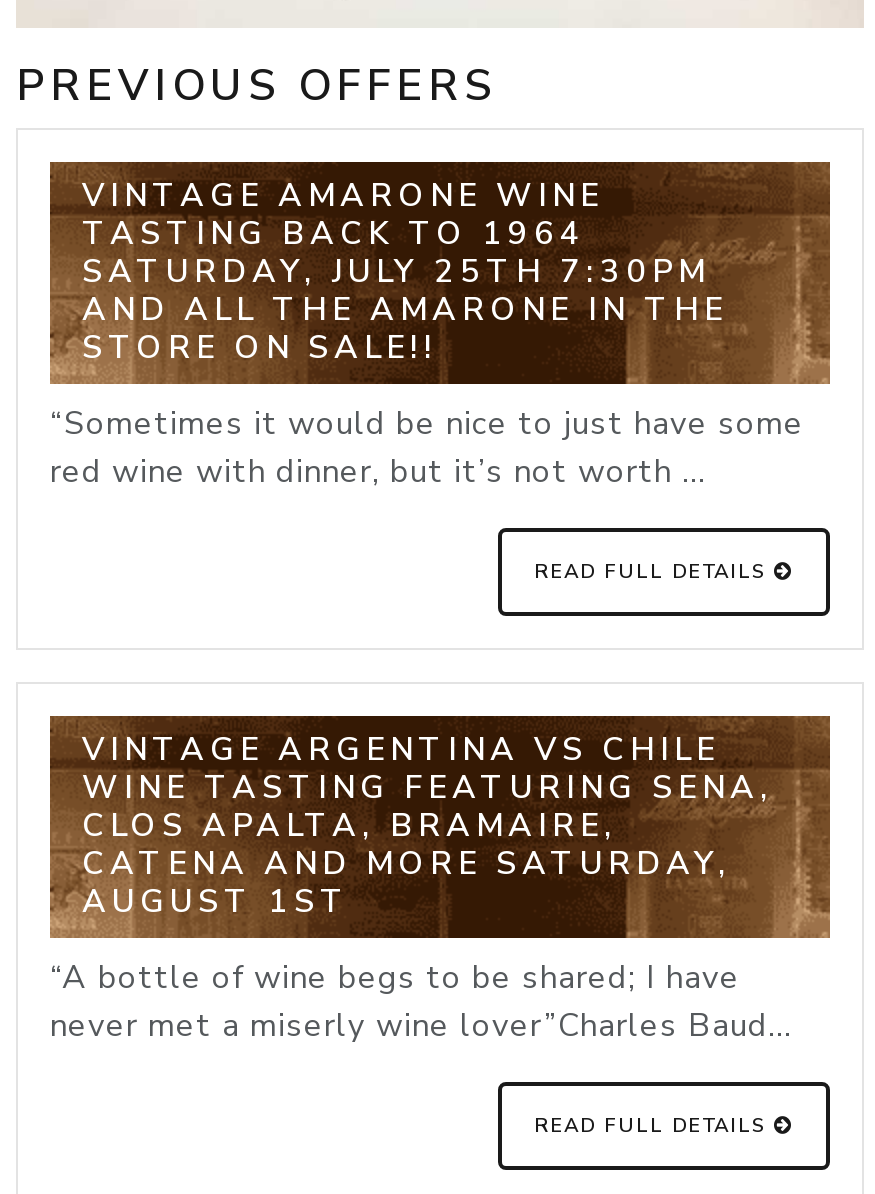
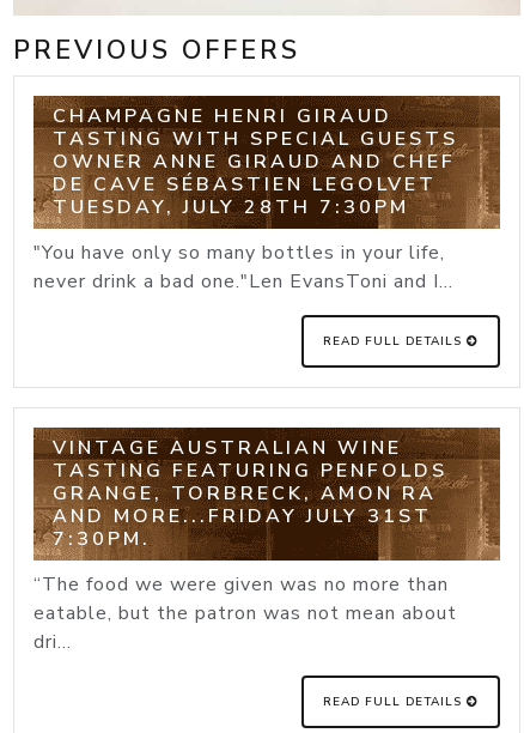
- VINTAGE AMARONE WINE
- TASTING BACK TO 1964
- SATURDAY, JULY 25TH 7:30PM
- AND ALL THE AMARONE IN THE
- STORE ON SALE!!
+ CHAMPAGNE HENRI GIRAUD
+ TASTING WITH SPECIAL GUESTS
+ OWNER ANNE GIRAUD AND CHEF
+ DE CAVE SÉBASTIEN LEGOLVET
+ TUESDAY, JULY 28TH 7:30PM

- “Sometimes it would be nice to just have some
- red wine with dinner, but it’s not worth ...
+ "You have only so many bottles in your life,
+ never drink a bad one."Len EvansToni and I...

- VINTAGE ARGENTINA VS CHILE
- WINE TASTING FEATURING SENA,
- CLOS APALTA, BRAMAIRE,
- CATENA AND MORE SATURDAY,
- AUGUST 1ST
+ VINTAGE AUSTRALIAN WINE
+ TASTING FEATURING PENFOLDS
+ GRANGE, TORBRECK, AMON RA
+ AND MORE...FRIDAY JULY 31ST
+ 7:30PM.

- “A bottle of wine begs to be shared; I have
- never met a miserly wine lover”Charles Baud...
+ “The food we were given was no more than
+ eatable, but the patron was not mean about
+ dri...
